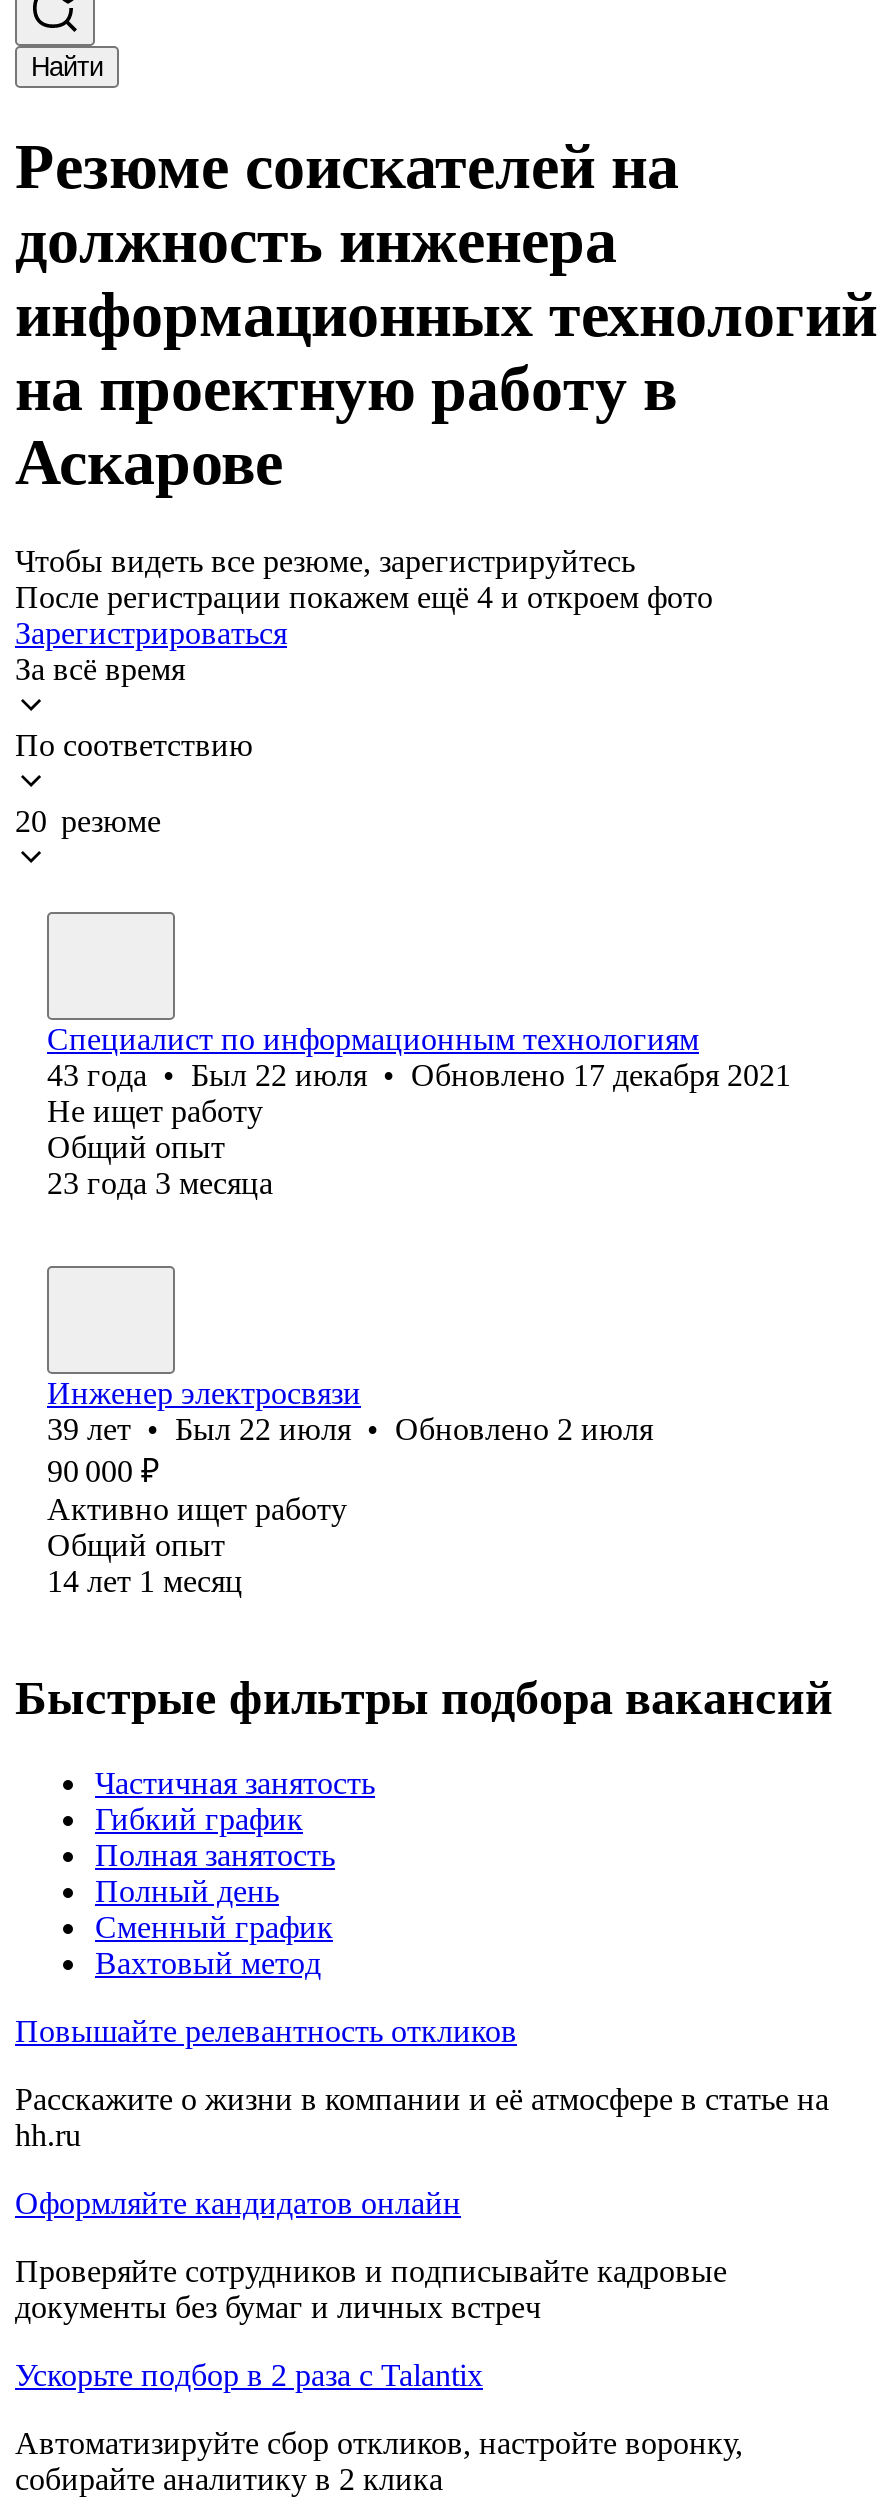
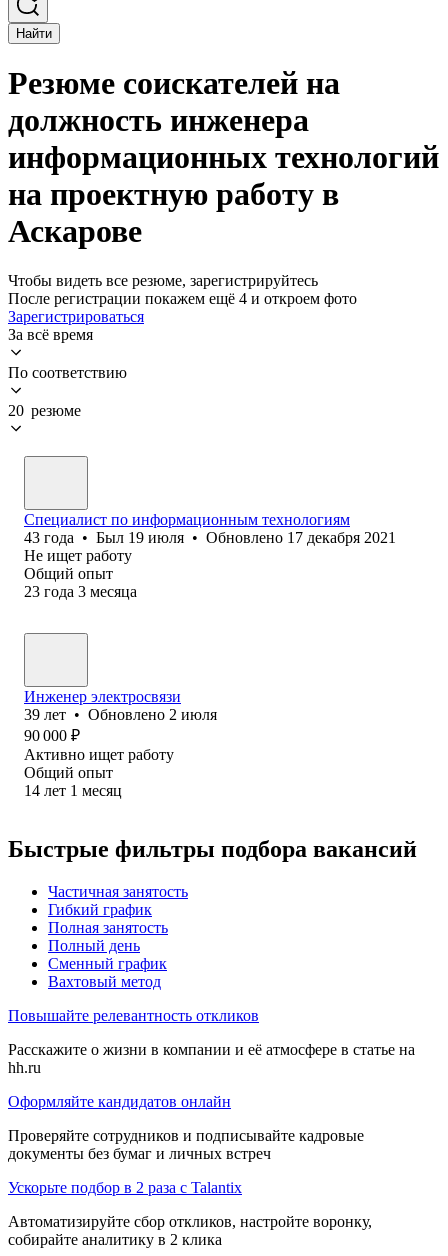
- 43 года • Был 22 июля • Обновлено 17 декабря 2021
+ 43 года • Был 19 июля • Обновлено 17 декабря 2021

- 39 лет • Был 22 июля • Обновлено 2 июля
+ 39 лет • Обновлено 2 июля
